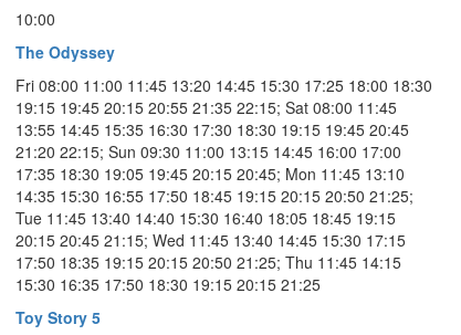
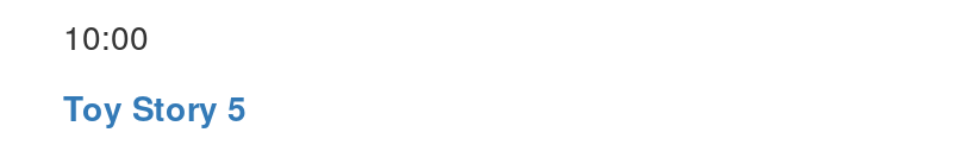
- The Odyssey
- Fri 08:00 11:00 11:45 13:20 14:45 15:30 17:25 18:00 18:30
- 19:15 19:45 20:15 20:55 21:35 22:15; Sat 08:00 11:45
- 13:55 14:45 15:35 16:30 17:30 18:30 19:15 19:45 20:45
- 21:20 22:15; Sun 09:30 11:00 13:15 14:45 16:00 17:00
- 17:35 18:30 19:05 19:45 20:15 20:45; Mon 11:45 13:10
- 14:35 15:30 16:55 17:50 18:45 19:15 20:15 20:50 21:25;
- Tue 11:45 13:40 14:40 15:30 16:40 18:05 18:45 19:15
- 20:15 20:45 21:15; Wed 11:45 13:40 14:45 15:30 17:15
- 17:50 18:35 19:15 20:15 20:50 21:25; Thu 11:45 14:15
- 15:30 16:35 17:50 18:30 19:15 20:15 21:25
